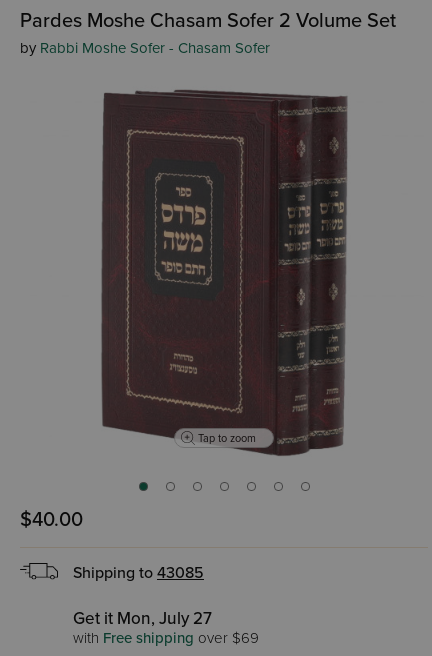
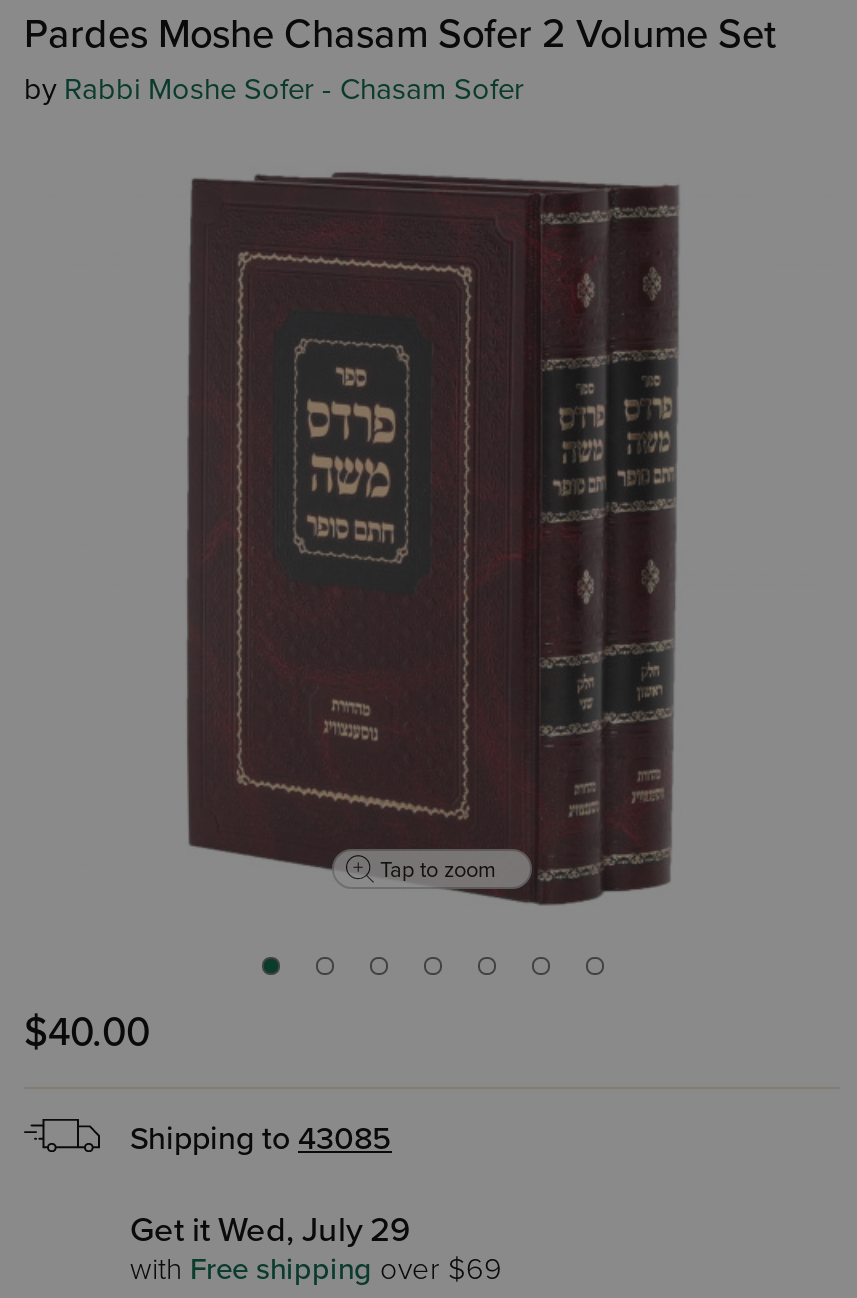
- Get it Mon, July 27
+ Get it Wed, July 29
